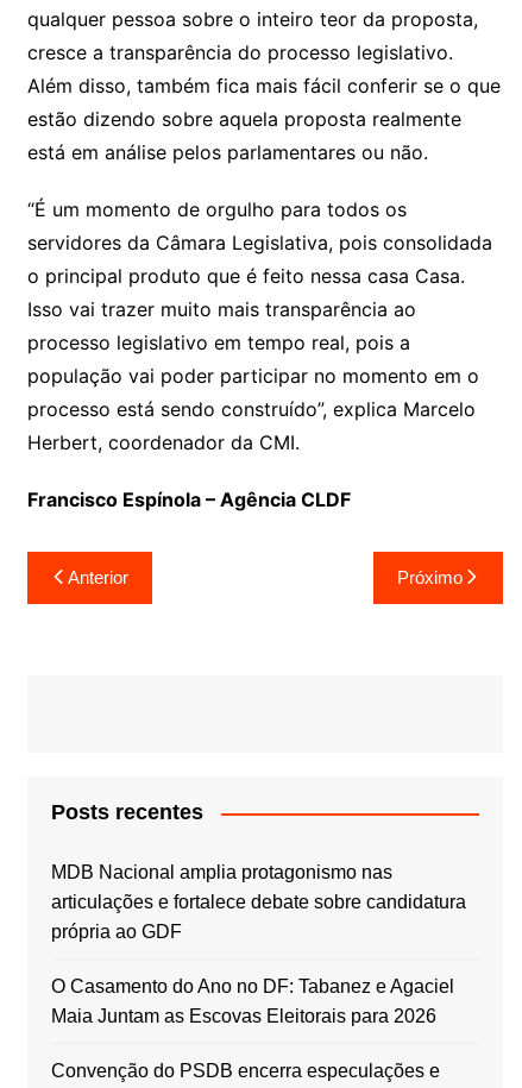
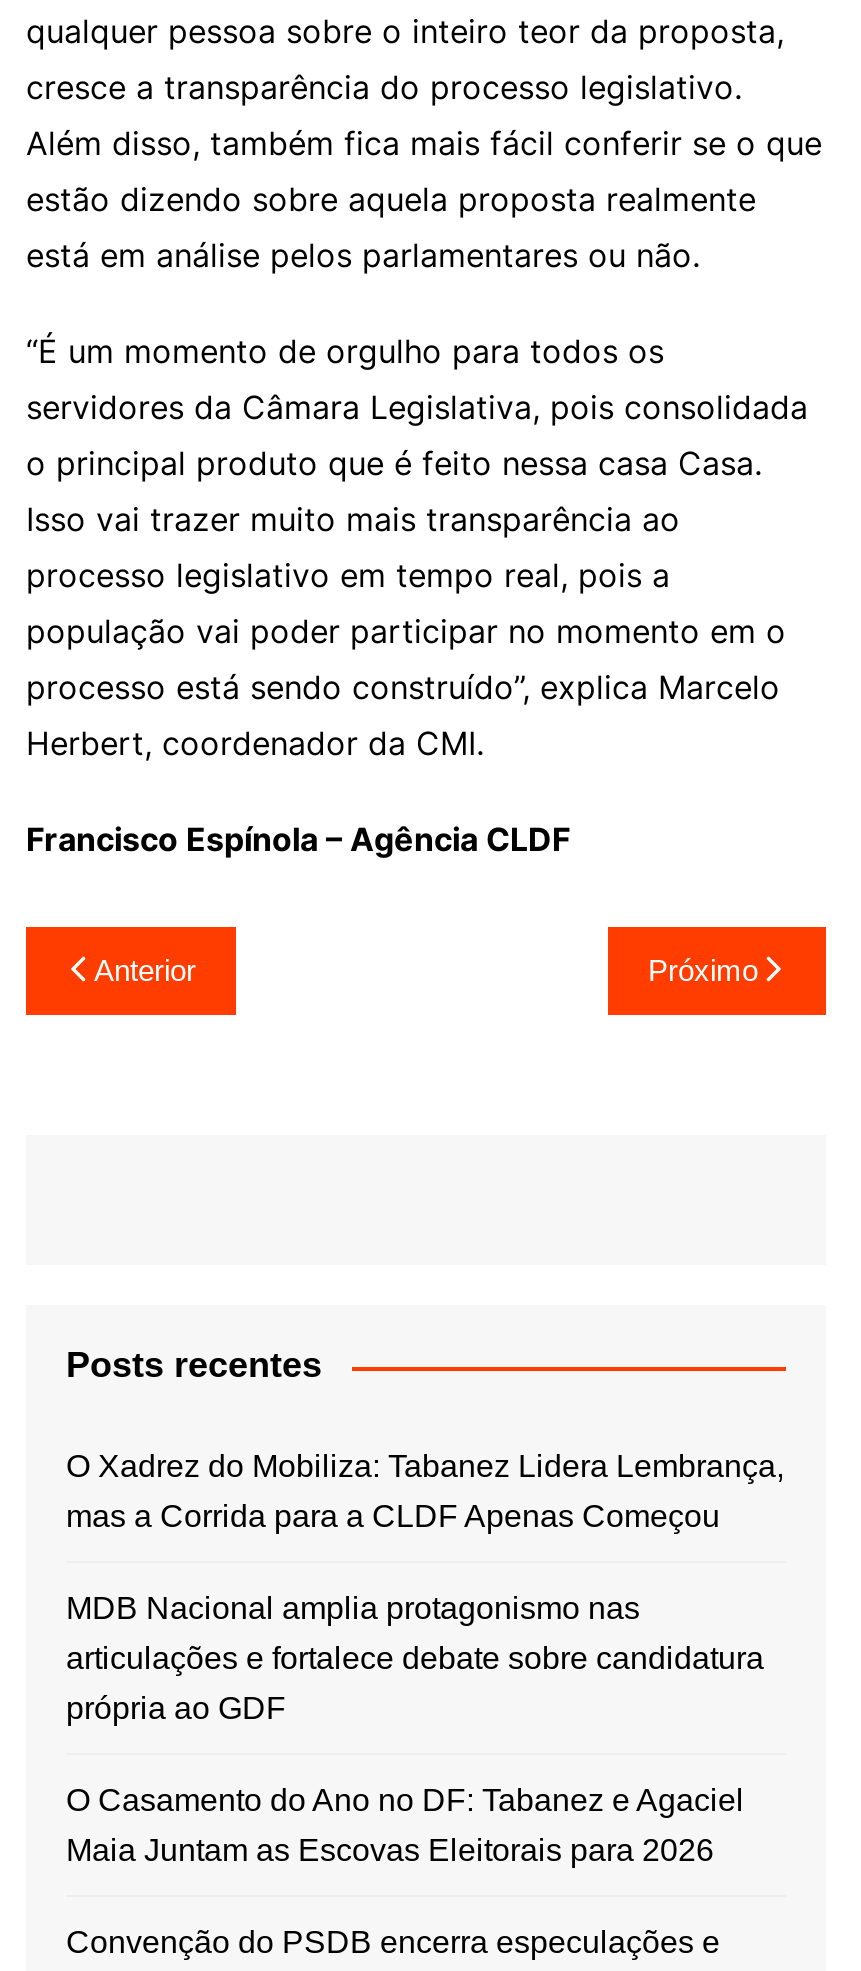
+ O Xadrez do Mobiliza: Tabanez Lidera Lembrança,
+ mas a Corrida para a CLDF Apenas Começou
